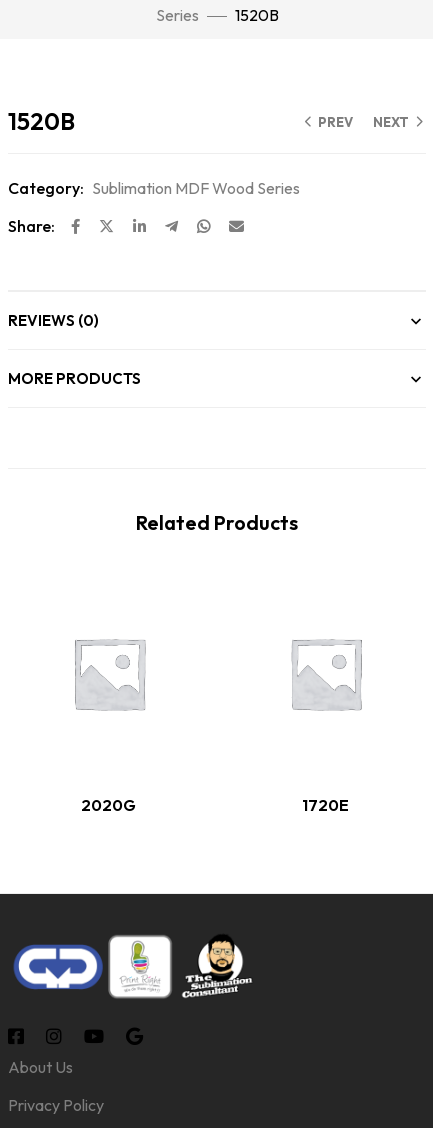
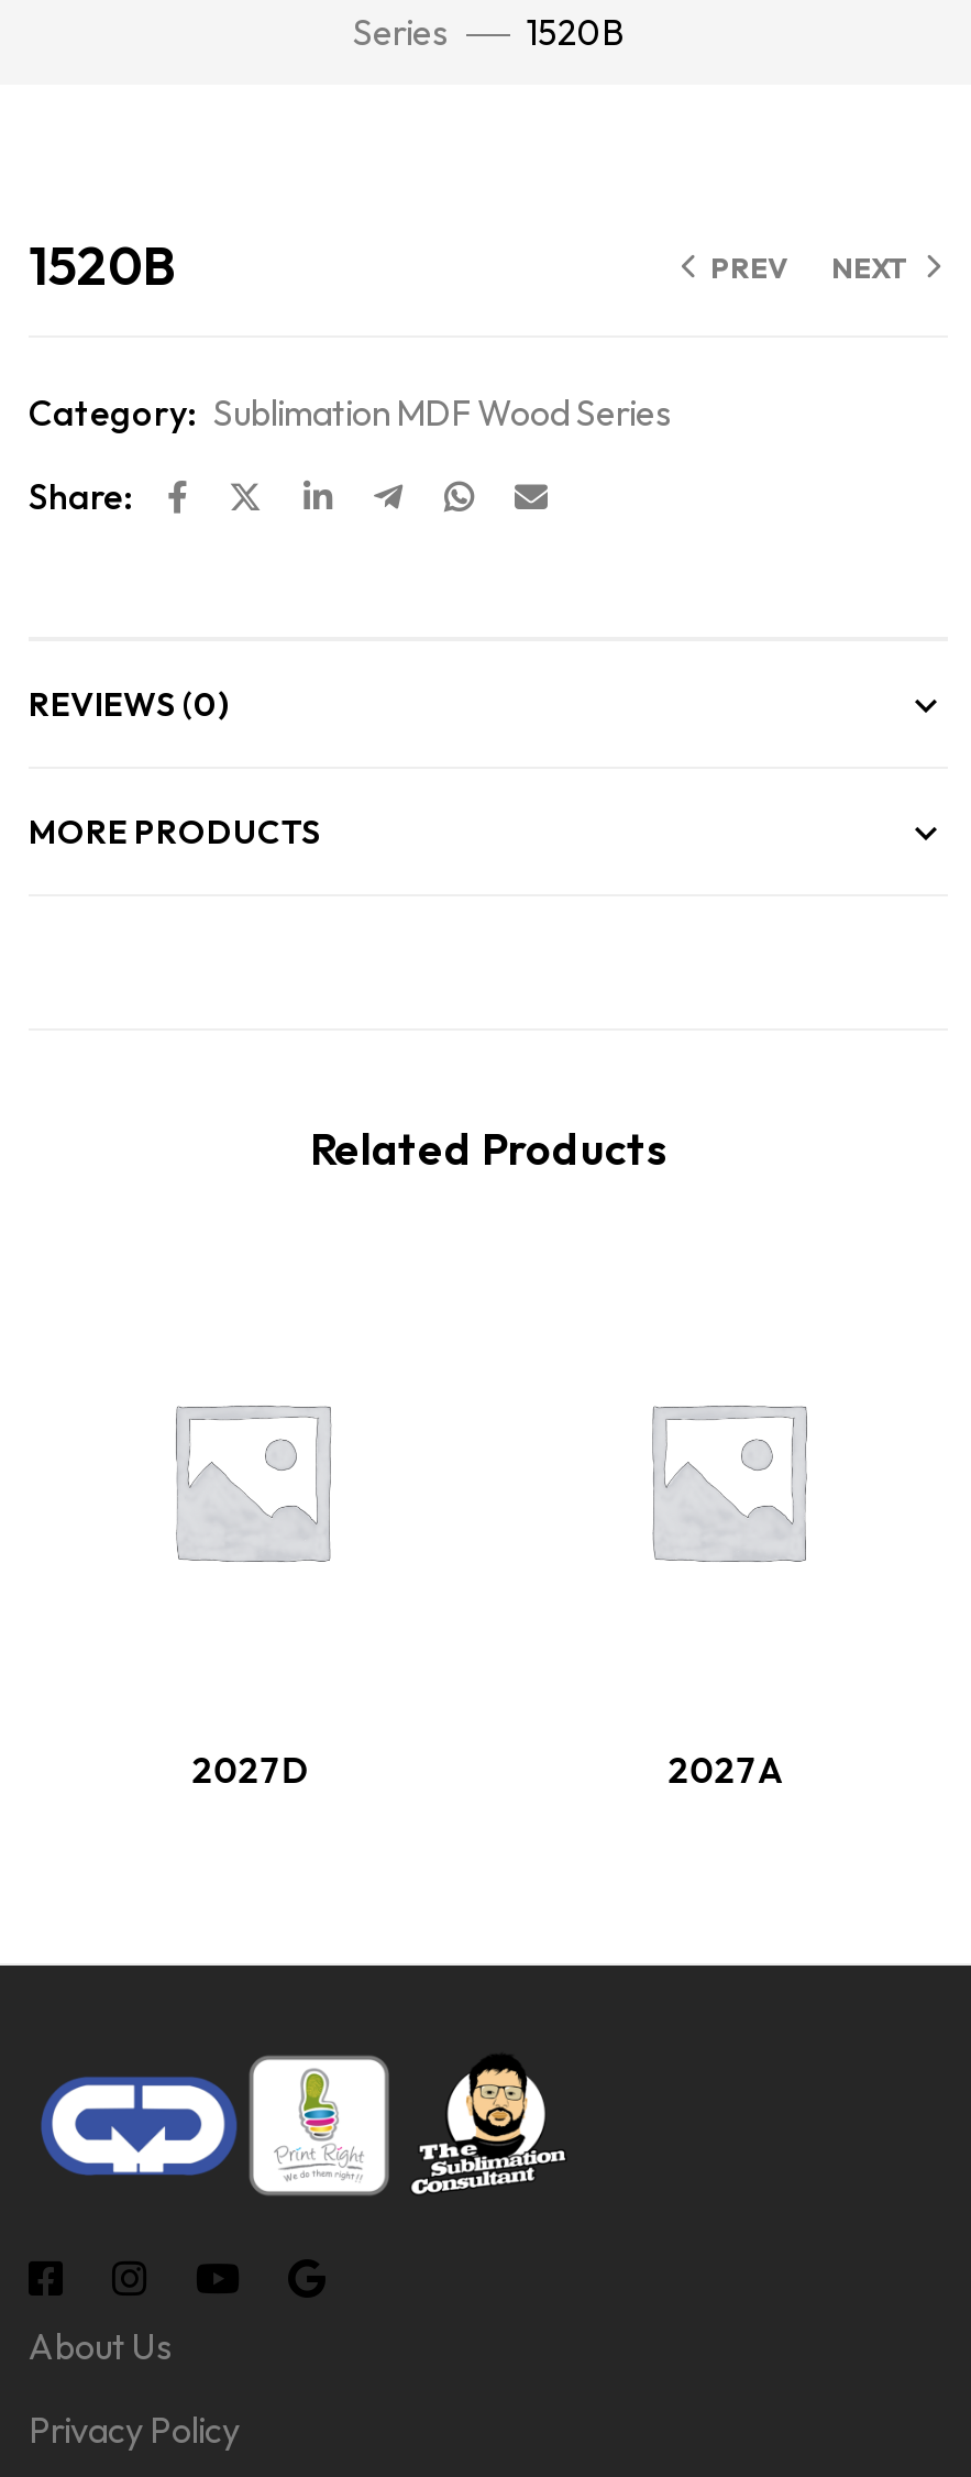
- 2020G
- 1720E
+ 2027D
+ 2027A
